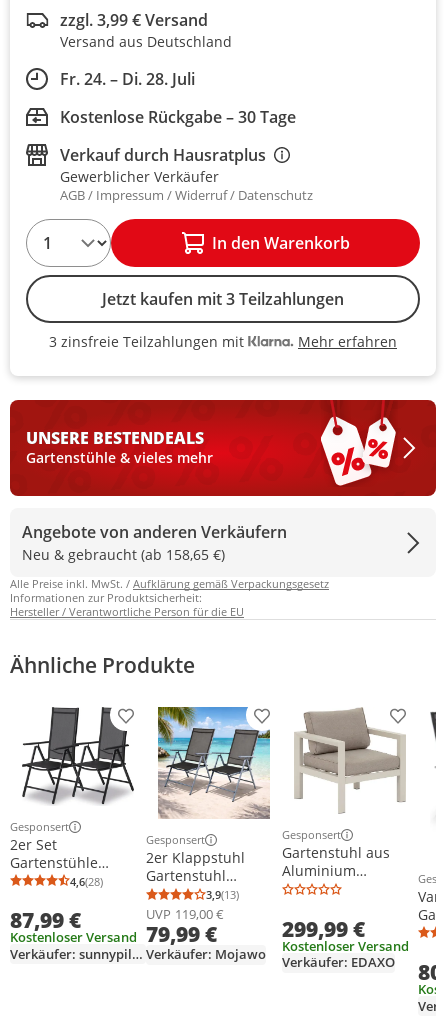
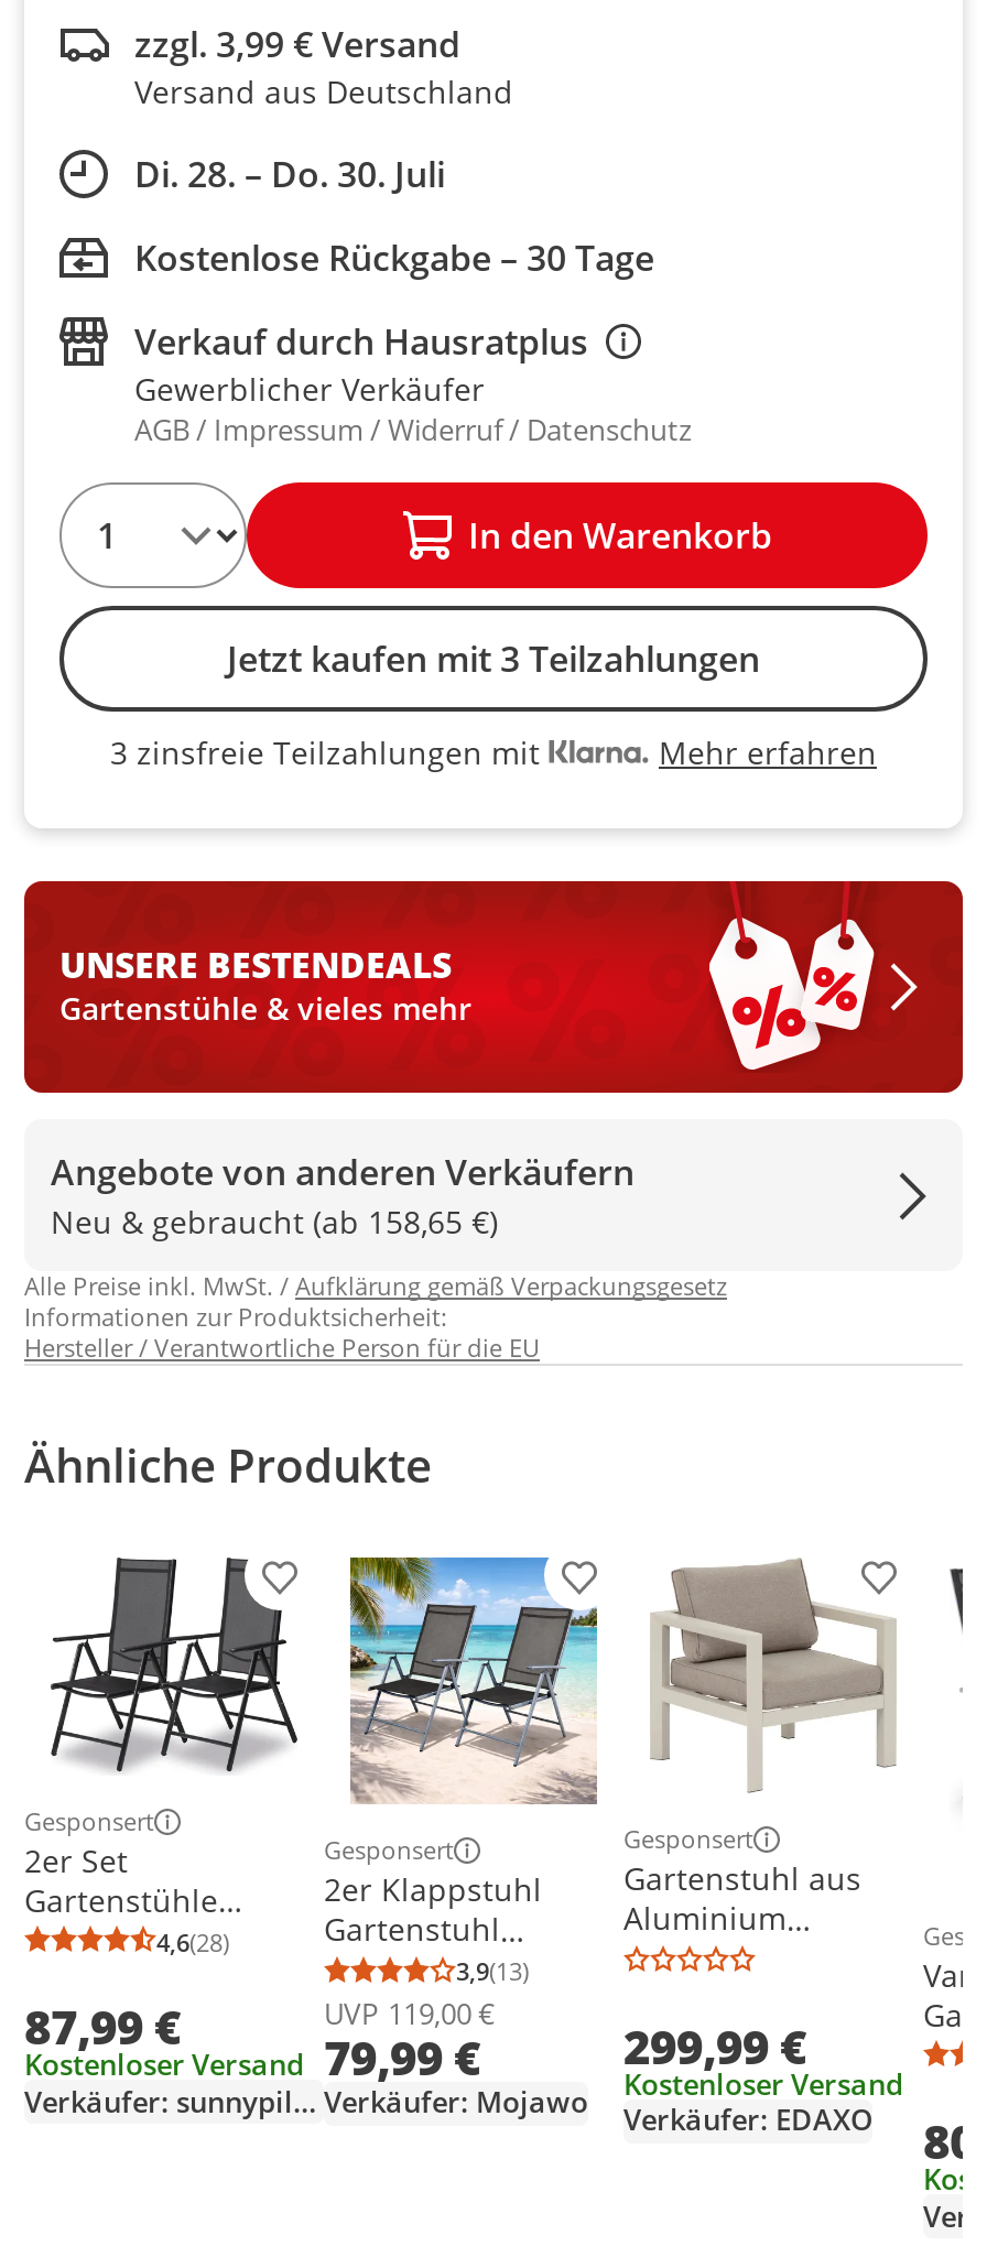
- Fr. 24. – Di. 28. Juli
+ Di. 28. – Do. 30. Juli
